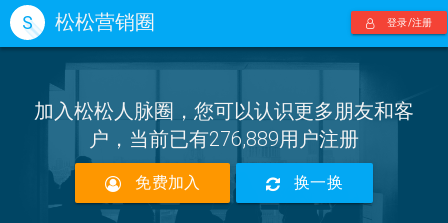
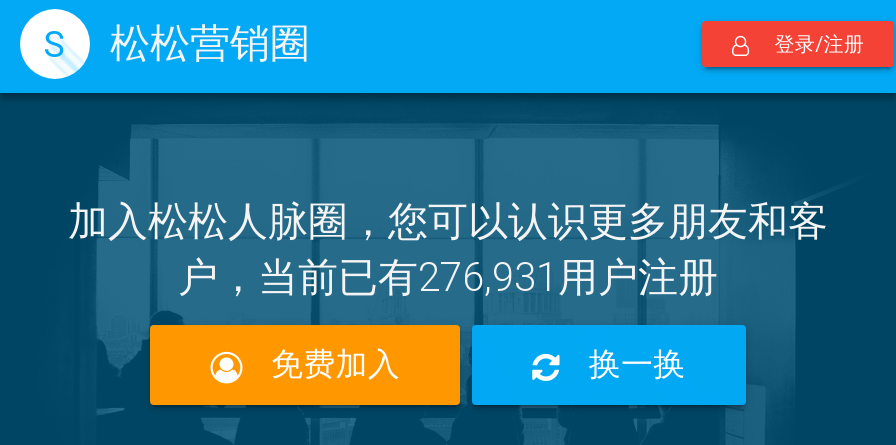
- 户，当前已有276,889用户注册
+ 户，当前已有276,931用户注册
